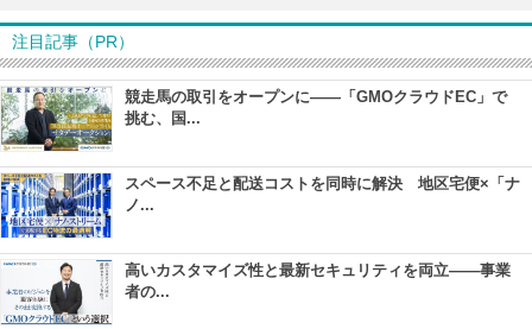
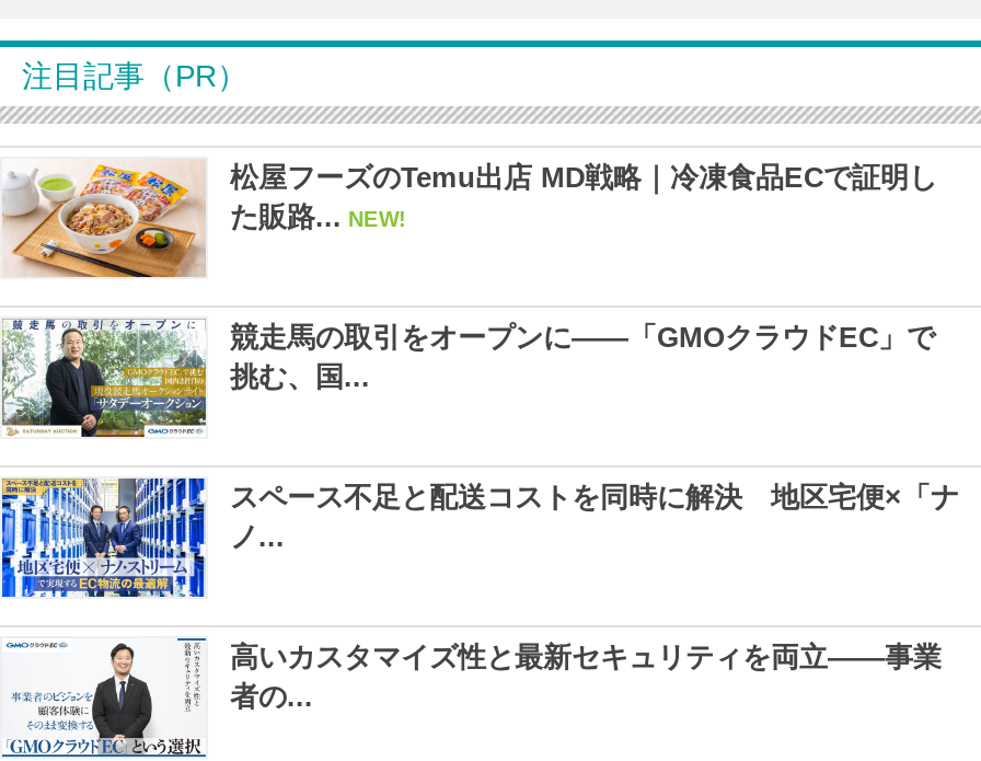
+ [image]
+ 松屋フーズのTemu出店 MD戦略｜冷凍食品ECで証明し
+ た販路... NEW!
